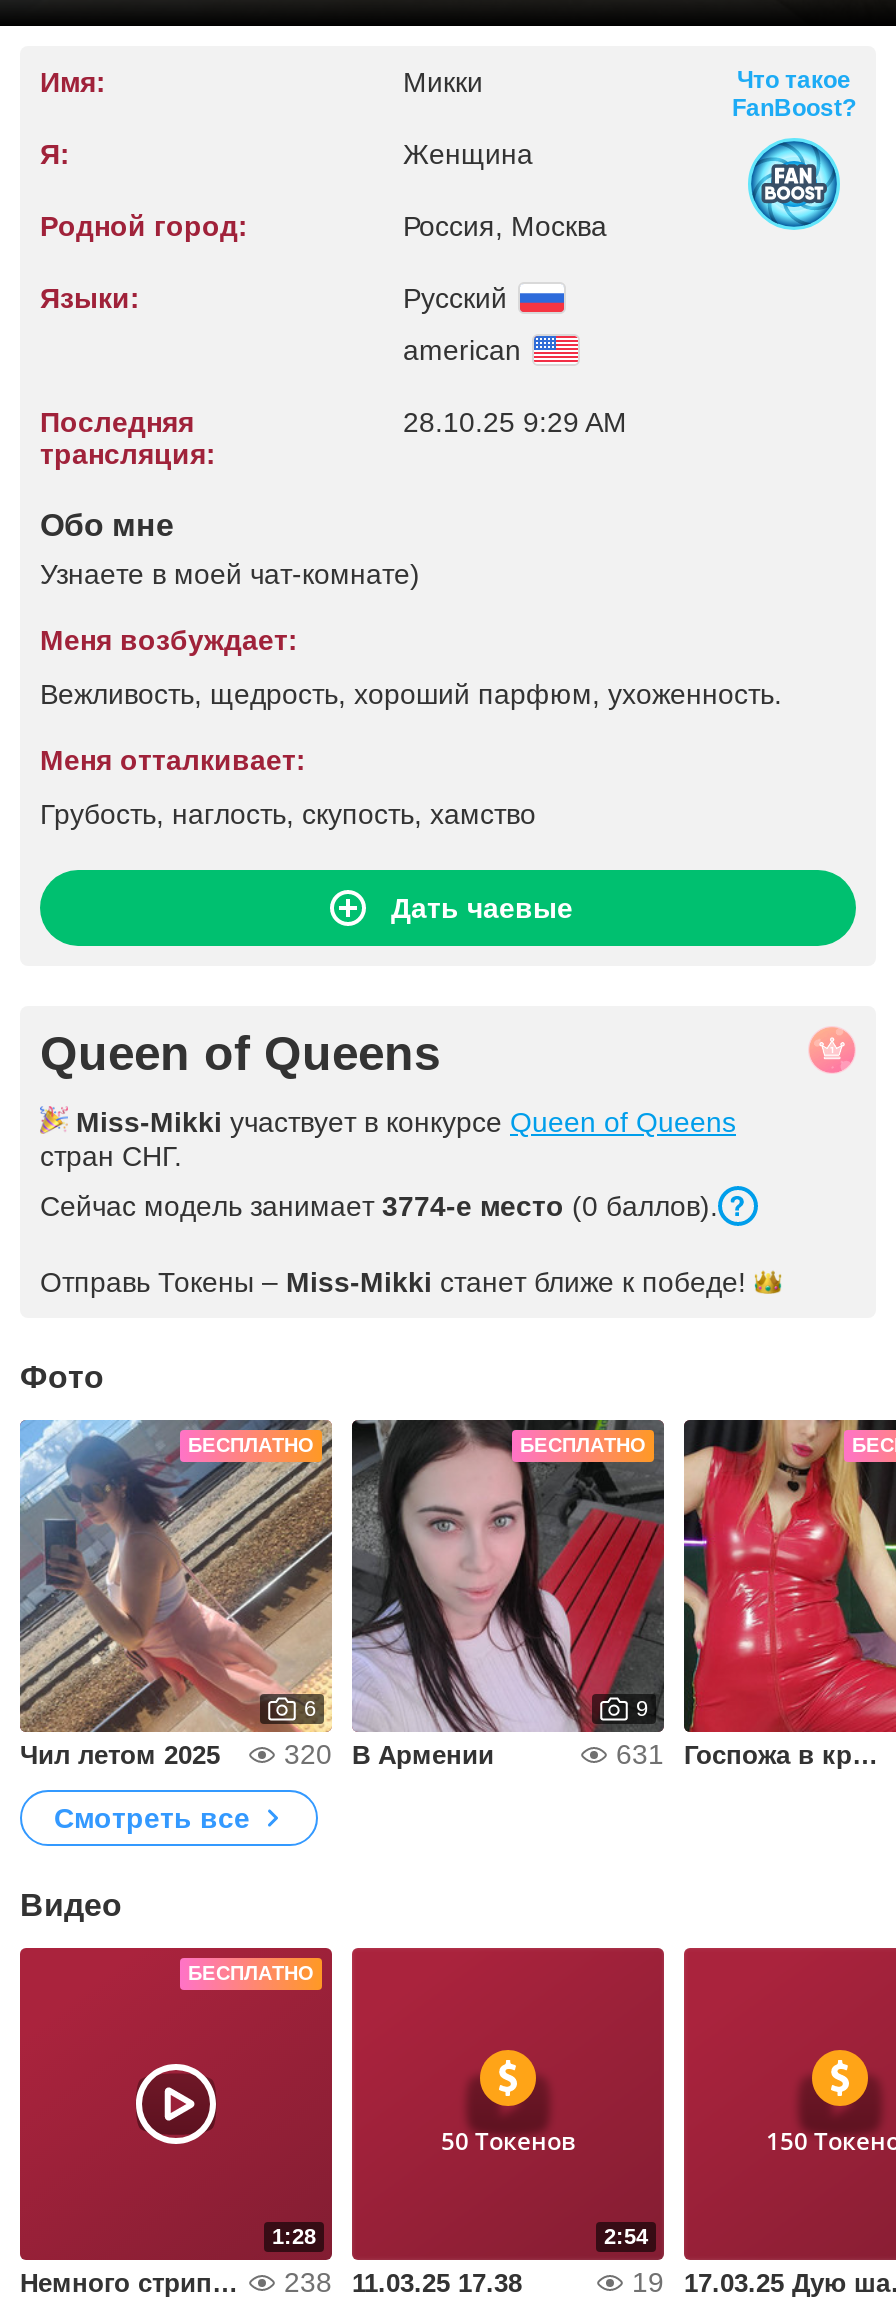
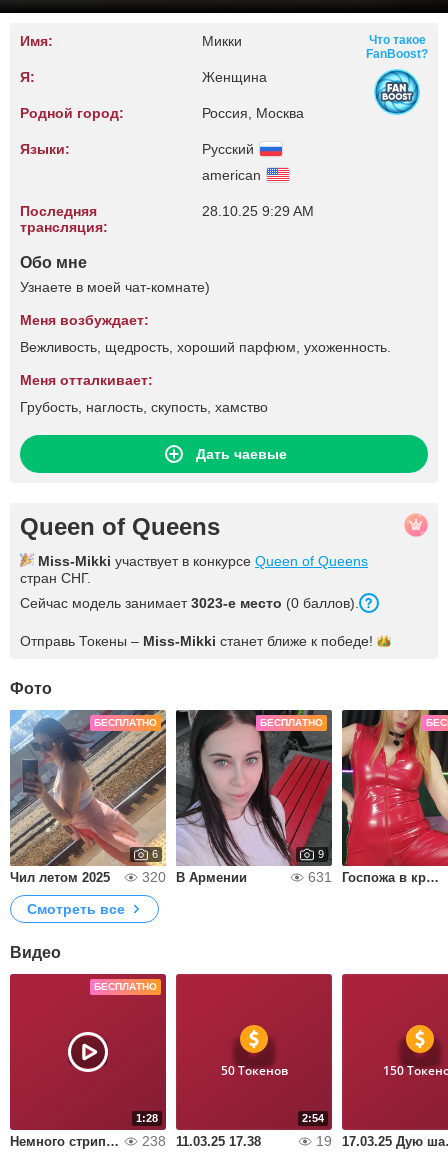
- Сейчас модель занимает 3774-е место (0 баллов).
+ Сейчас модель занимает 3023-е место (0 баллов).
